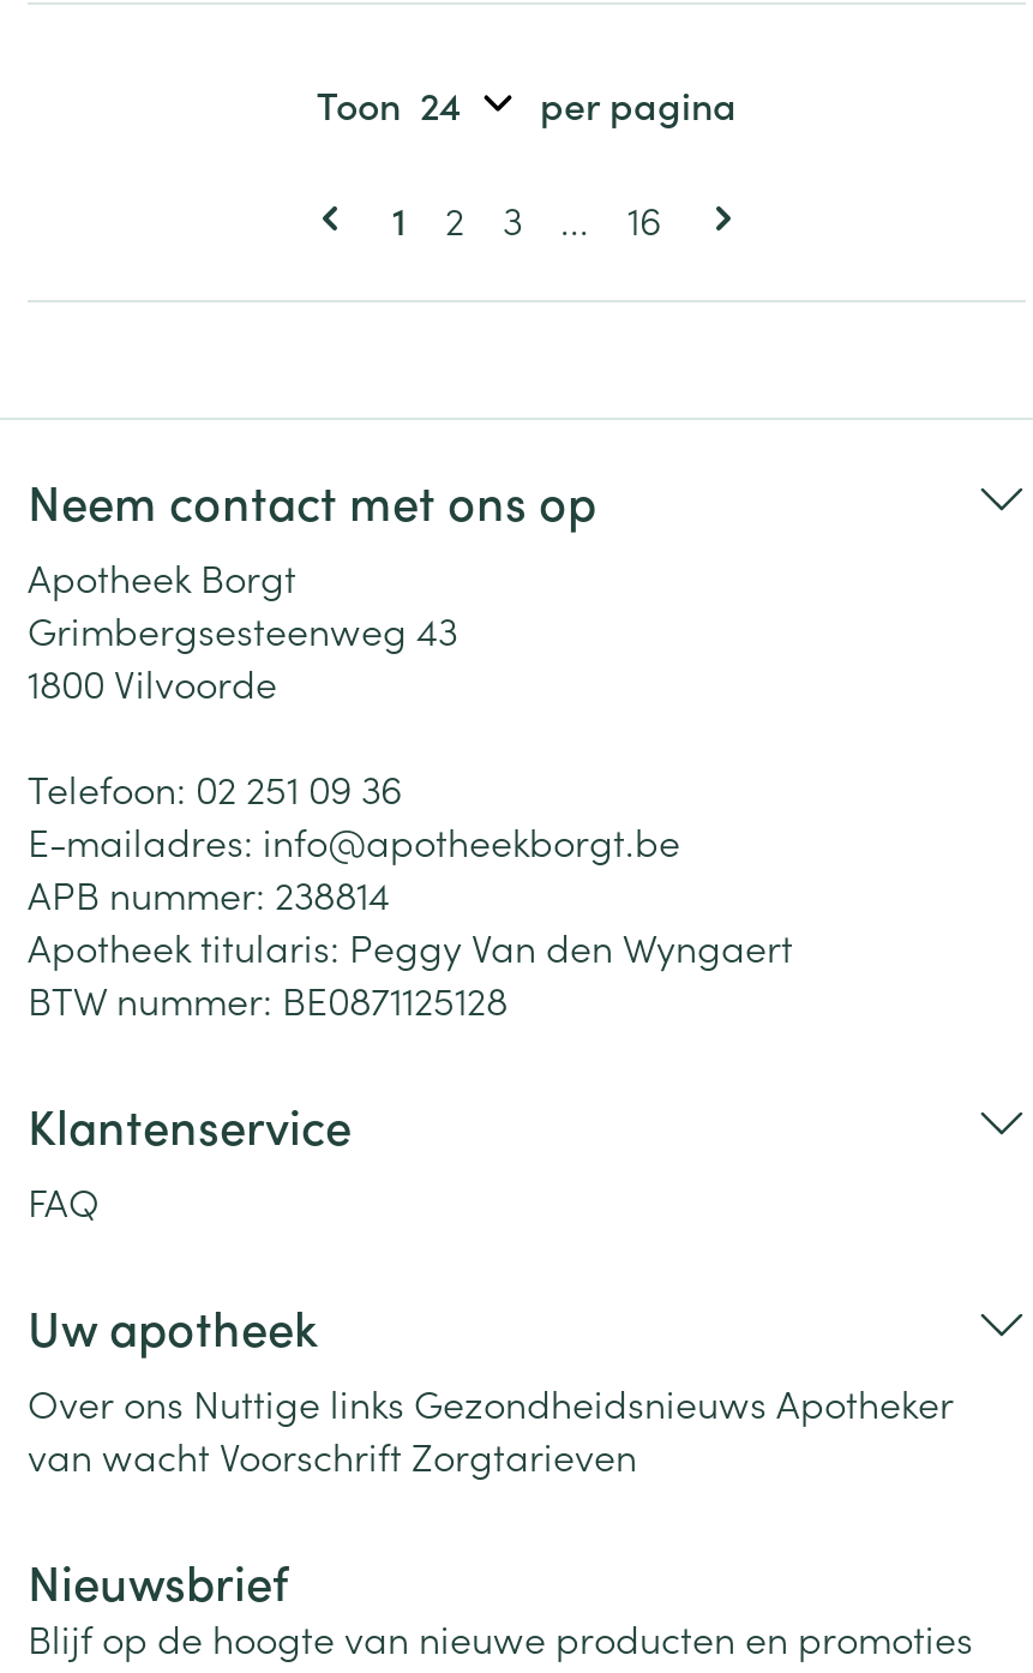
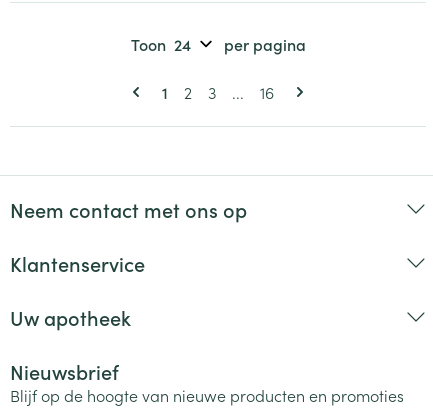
- Apotheek Borgt
- Grimbergsesteenweg 43
- 1800 Vilvoorde
- Telefoon: 02 251 09 36
- E-mailadres: info@apotheekborgt.be
- APB nummer: 238814
- Apotheek titularis: Peggy Van den Wyngaert
- BTW nummer: BE0871125128

- FAQ

- Over ons Nuttige links Gezondheidsnieuws Apotheker
- van wacht Voorschrift Zorgtarieven
